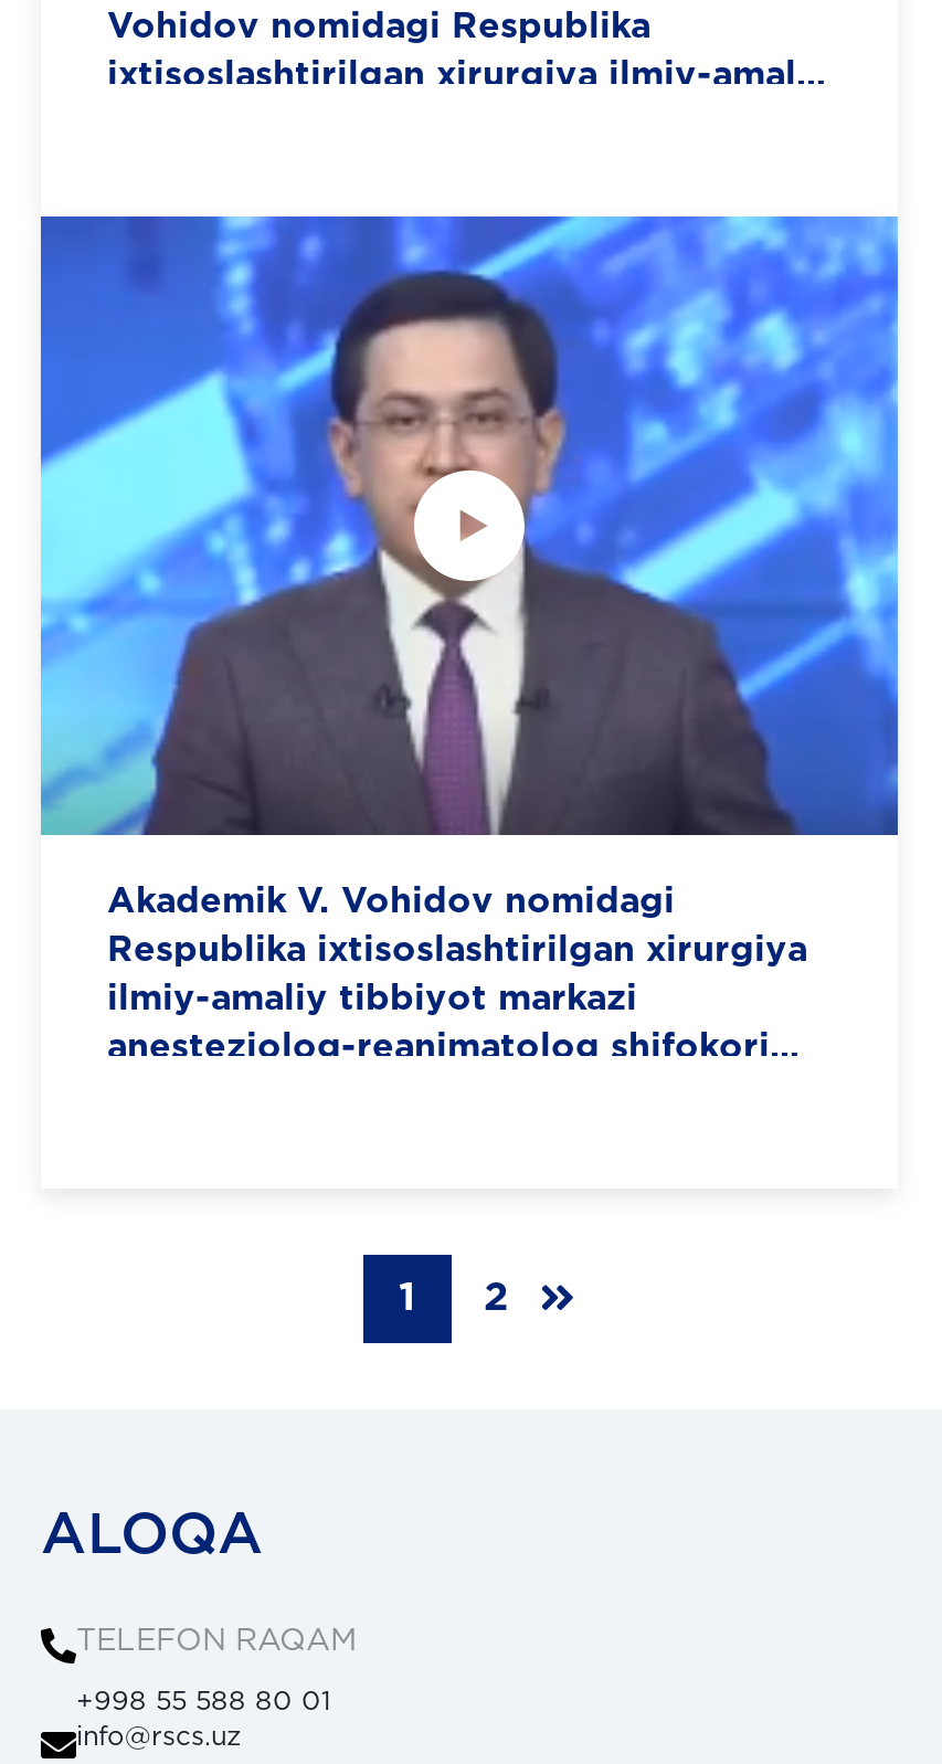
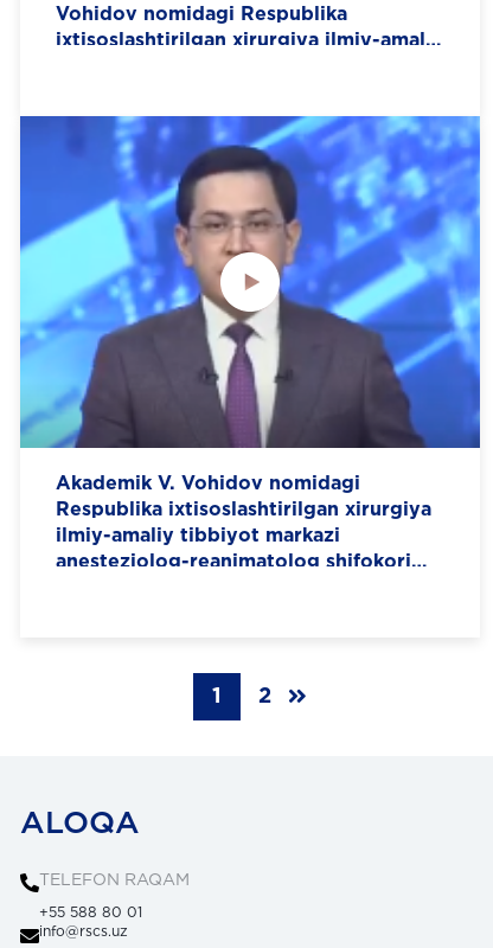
- +998 55 588 80 01
+ +55 588 80 01
